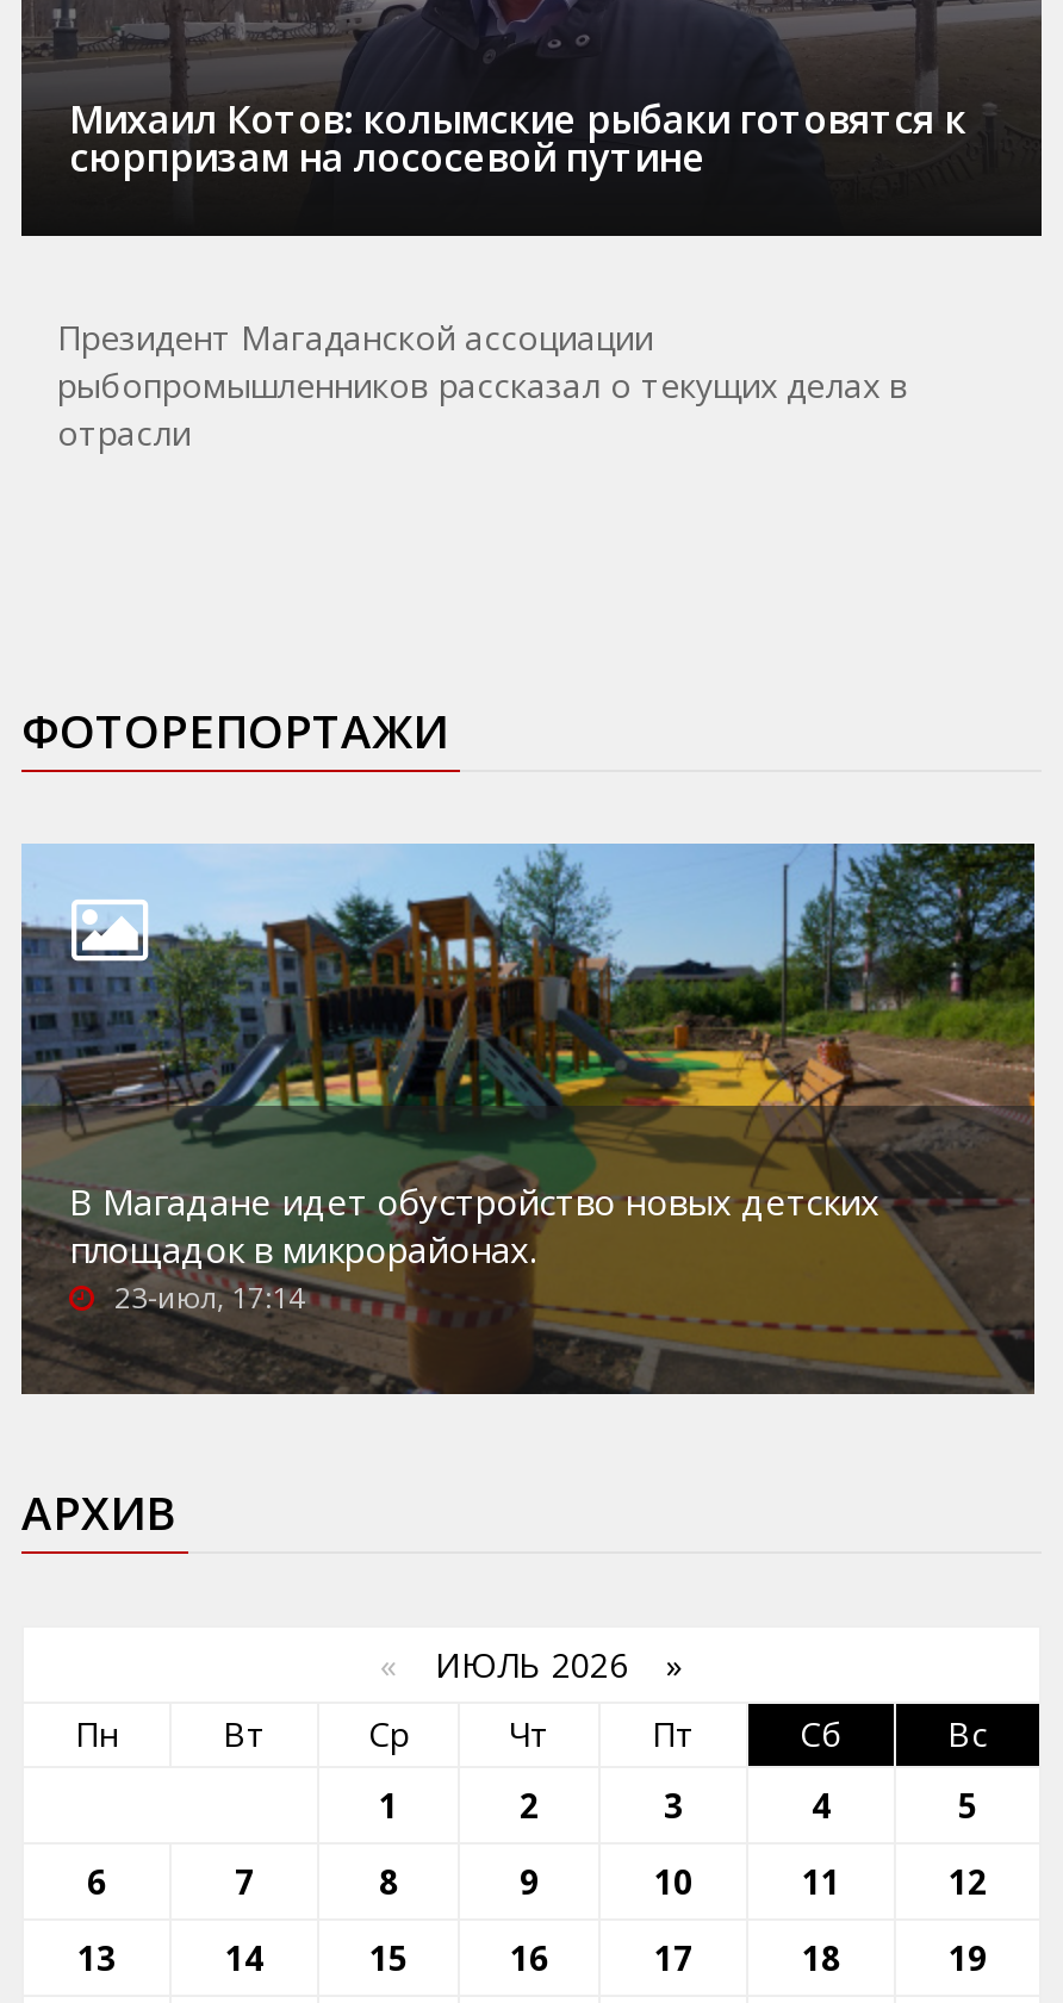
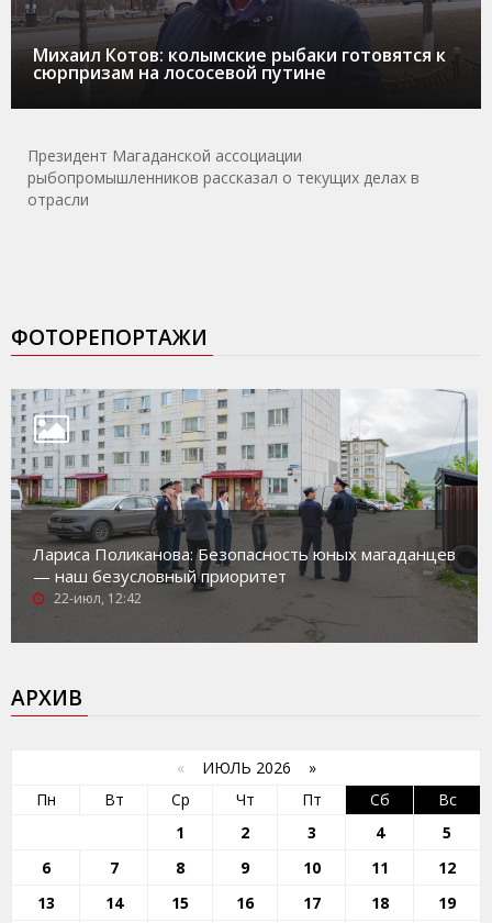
- [image]
- В Магадане идет обустройство новых детских
- площадок в микрорайонах.
- 23-июл, 17:14
+ [image]
+ Лариса Поликанова: Безопасность юных магаданцев
+ — наш безусловный приоритет
+ 22-июл, 12:42
